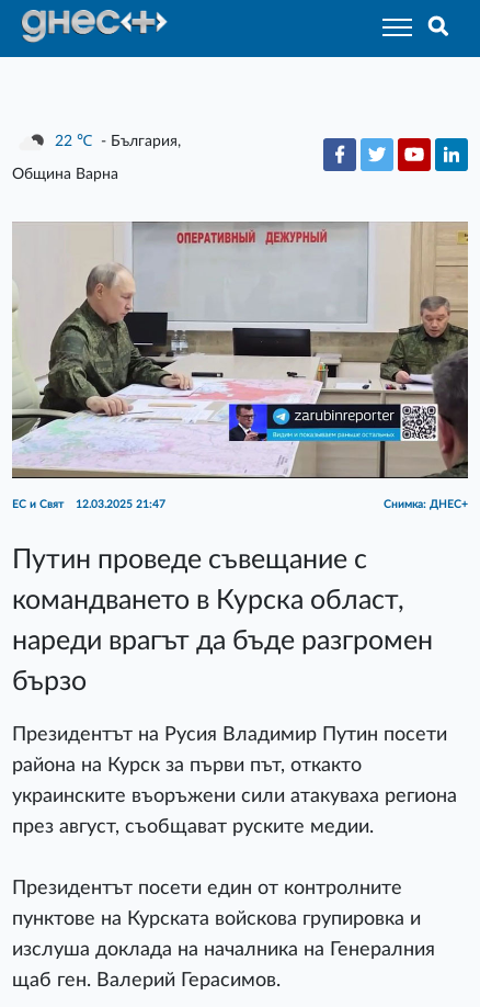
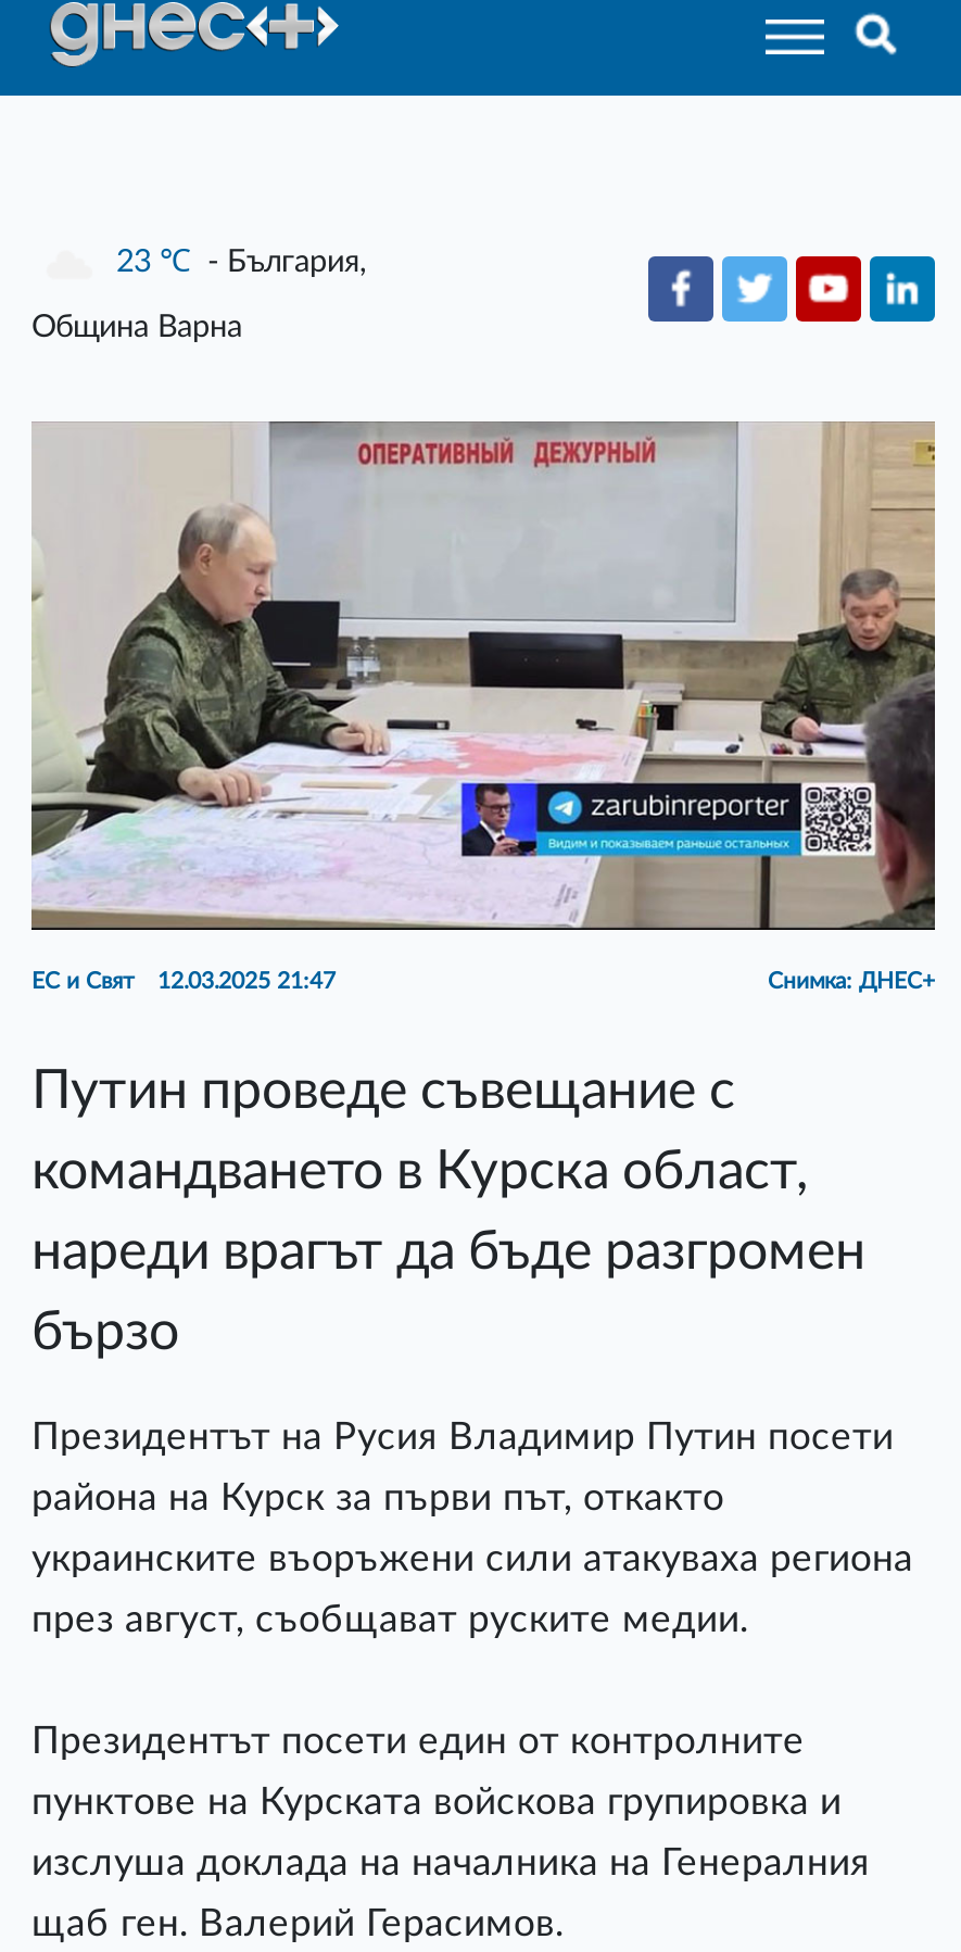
- 22 ℃ - България,
+ 23 ℃ - България,
